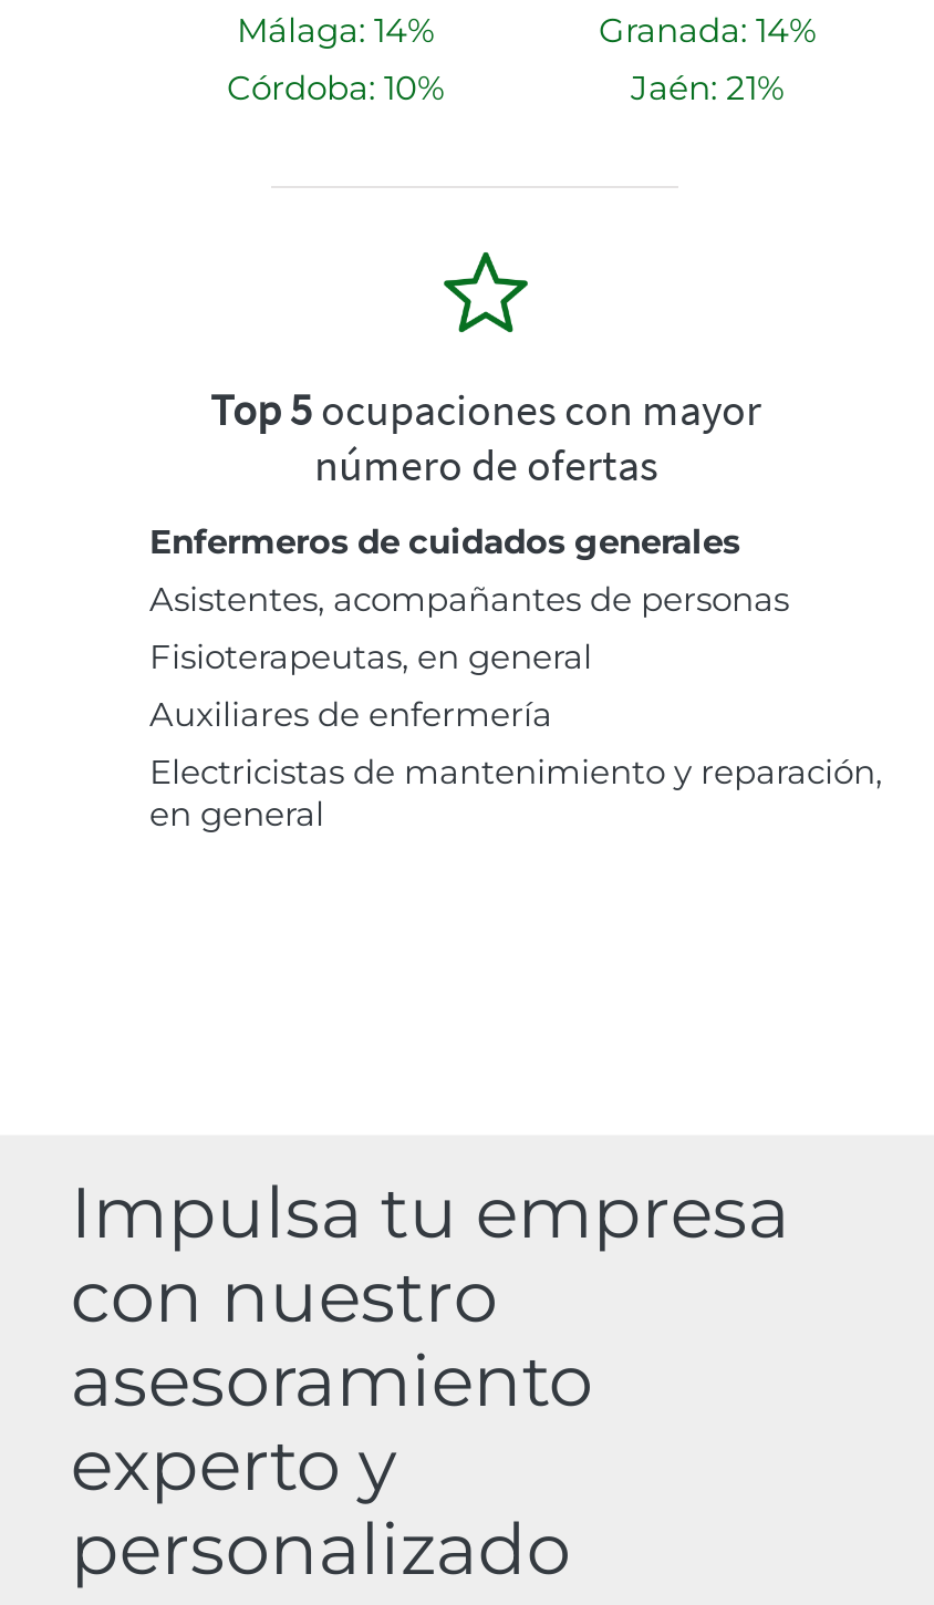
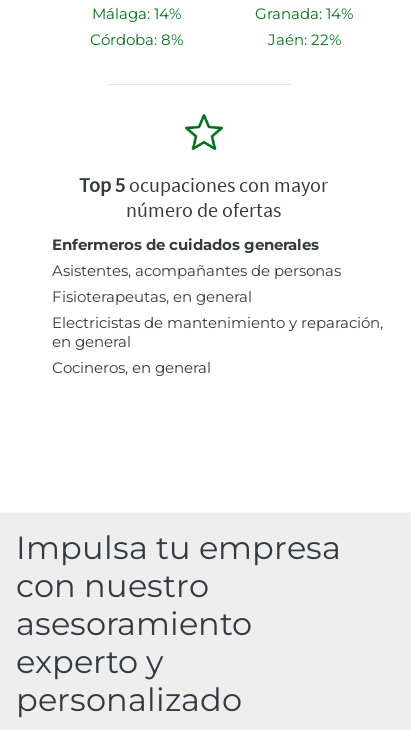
- Córdoba: 10%
+ Córdoba: 8%

- Jaén: 21%
+ Jaén: 22%

- Auxiliares de enfermería

moved up: Electricistas de mantenimiento y reparación, | en general

+ Cocineros, en general
